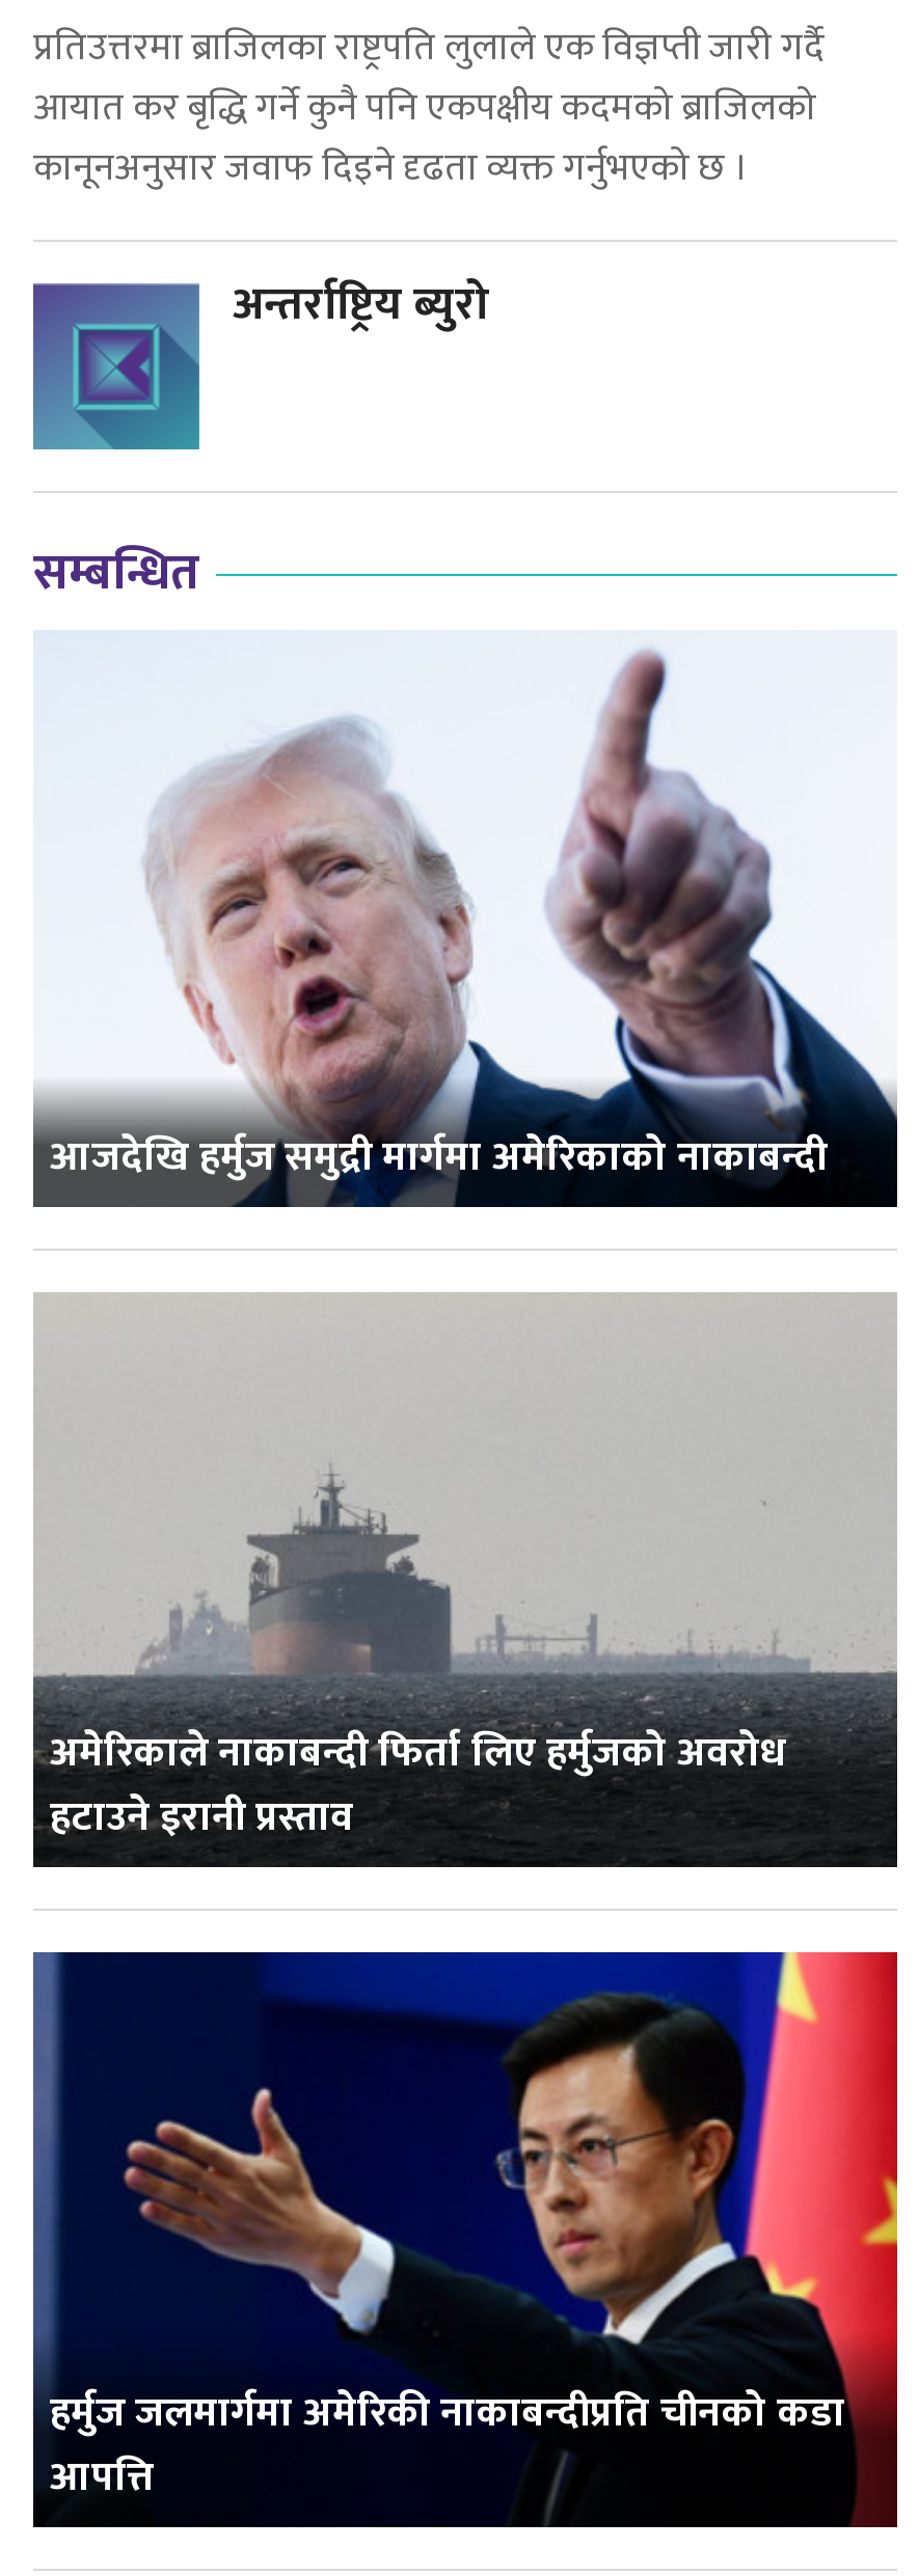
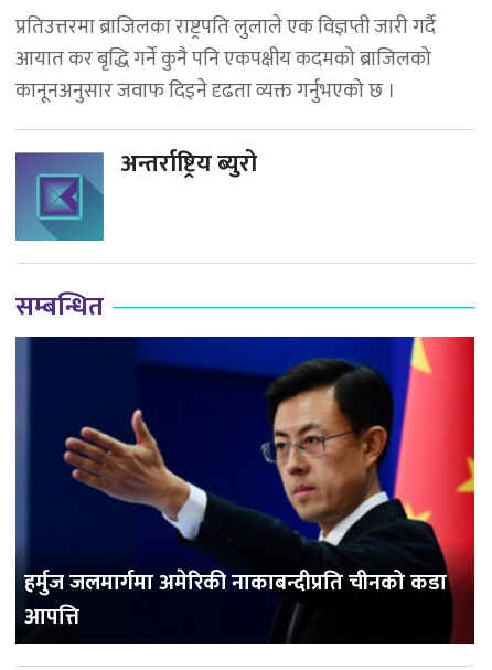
- [image]
- आजदेखि हर्मुज समुद्री मार्गमा अमेरिकाको नाकाबन्दी

- [image]
- अमेरिकाले नाकाबन्दी फिर्ता लिए हर्मुजको अवरोध
- हटाउने इरानी प्रस्ताव
